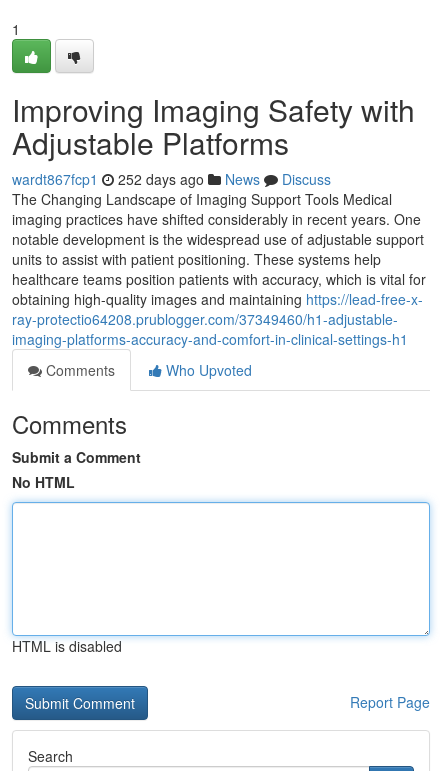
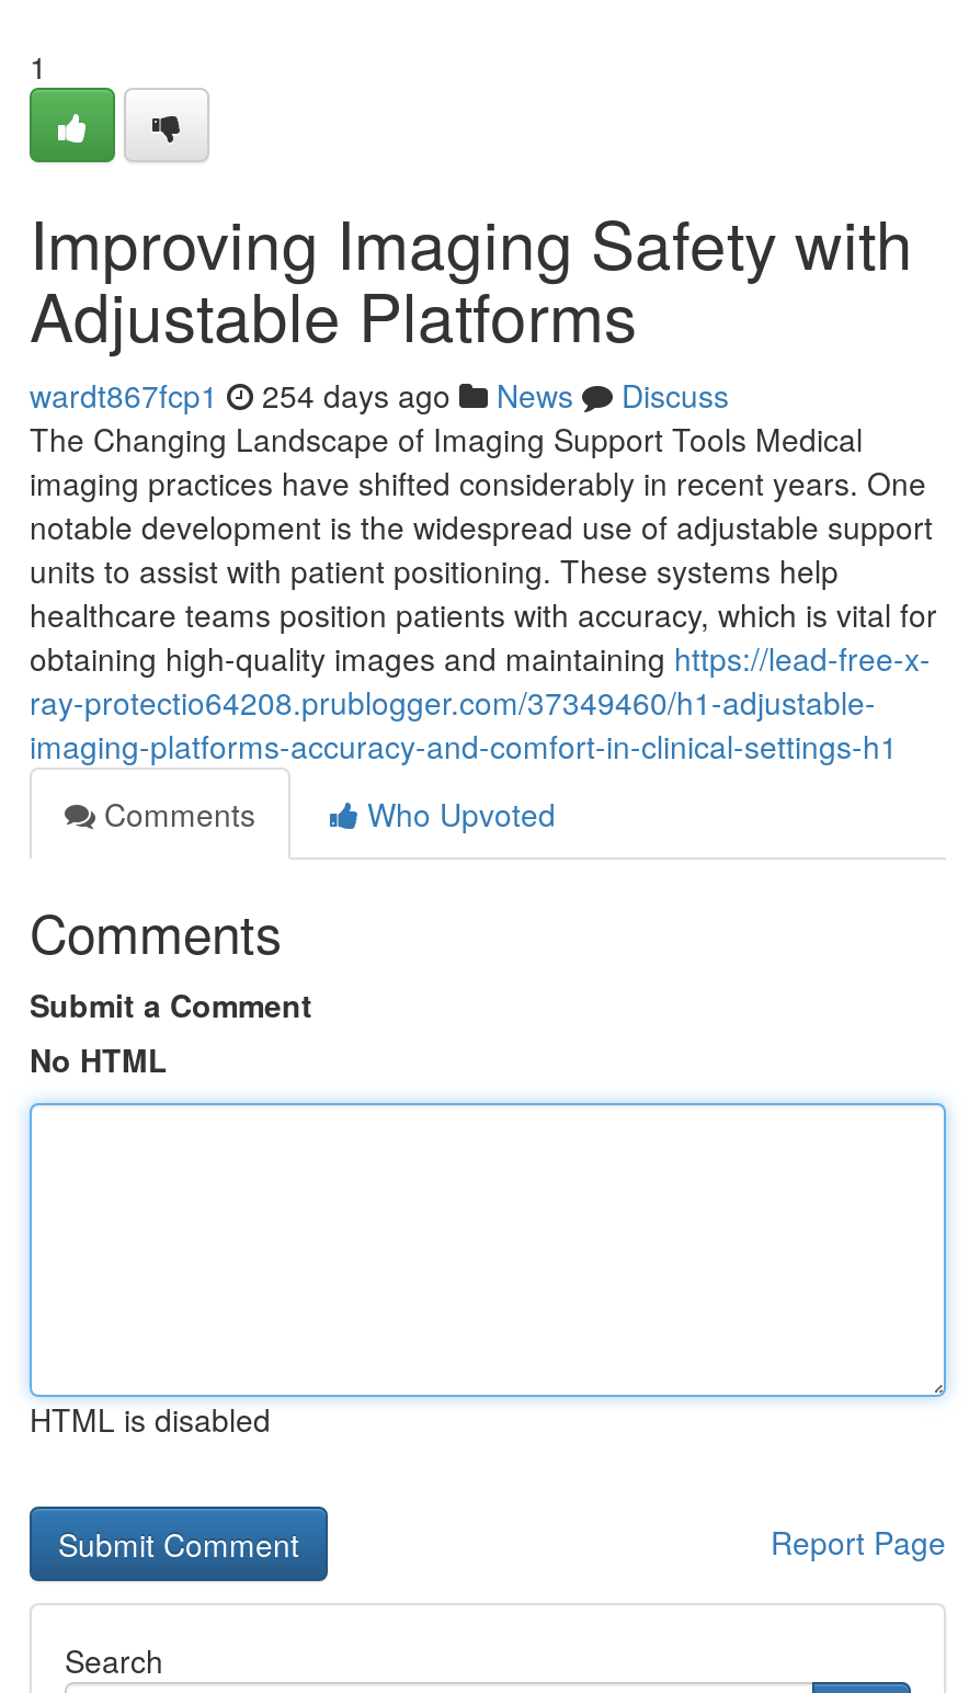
- wardt867fcp1 252 days ago News Discuss
+ wardt867fcp1 254 days ago News Discuss
